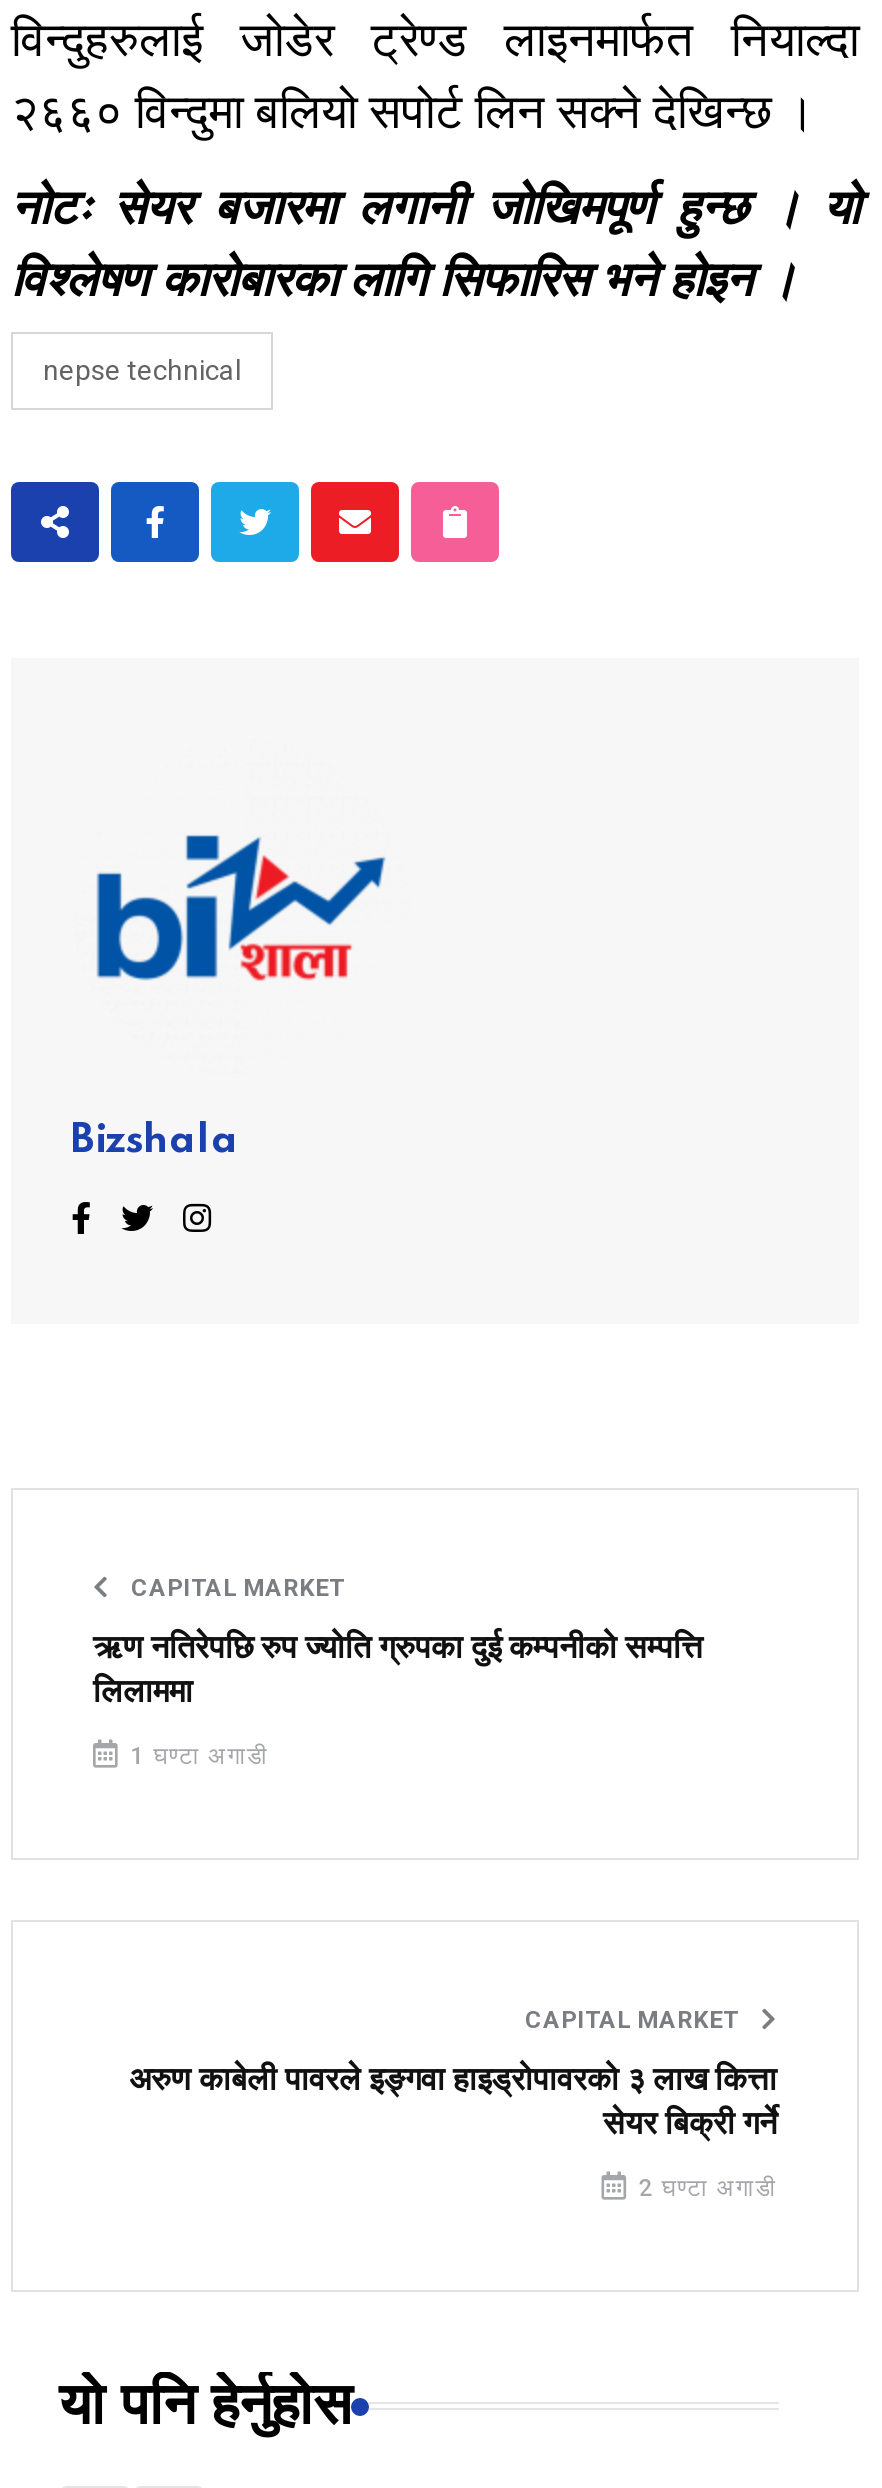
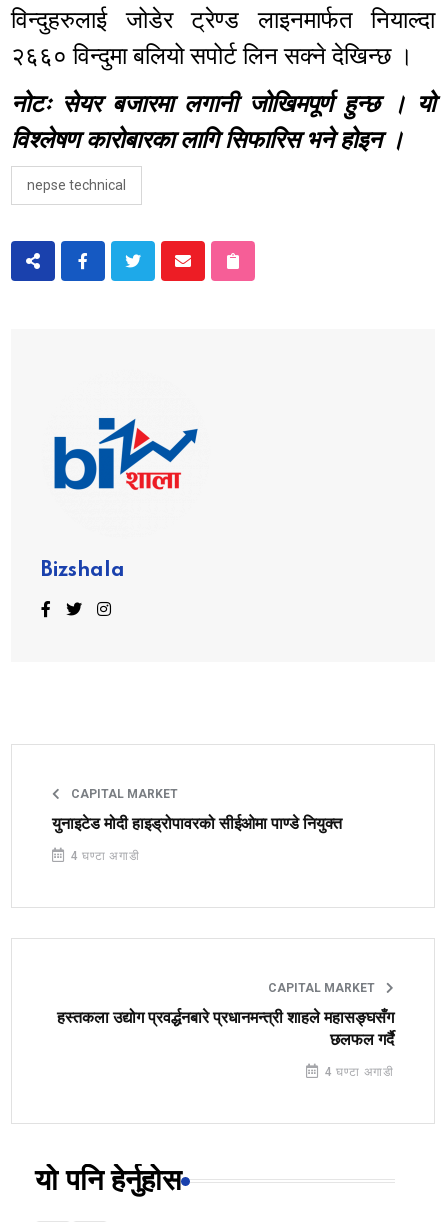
- ऋण नतिरेपछि रुप ज्योति ग्रुपका दुई कम्पनीको सम्पत्ति
- लिलाममा
+ युनाइटेड मोदी हाइड्रोपावरको सीईओमा पाण्डे नियुक्त

- 1 घण्टा अगाडी
+ 4 घण्टा अगाडी

- अरुण काबेली पावरले इङ्गवा हाइड्रोपावरको ३ लाख कित्ता
- सेयर बिक्री गर्ने
+ हस्तकला उद्योग प्रवर्द्धनबारे प्रधानमन्त्री शाहले महासङ्घसँग
+ छलफल गर्दै

- 2 घण्टा अगाडी
+ 4 घण्टा अगाडी
